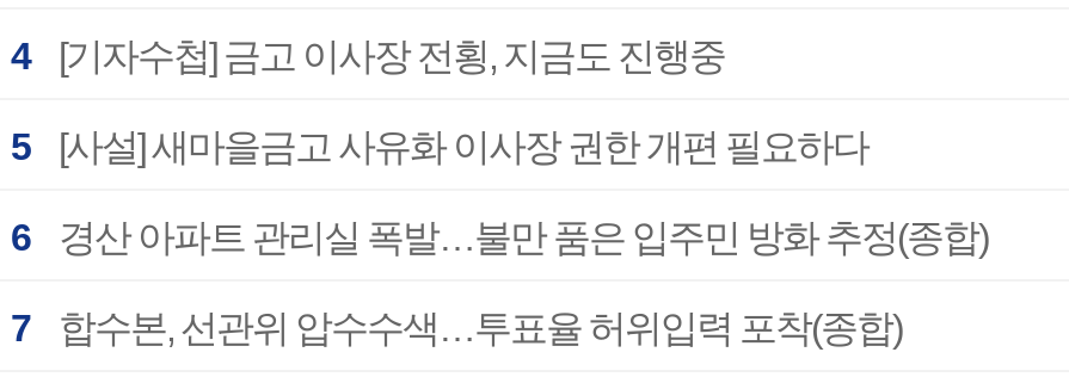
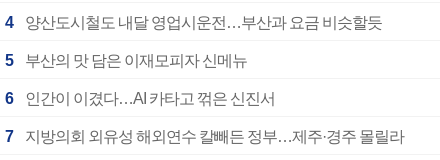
- [기자수첩] 금고 이사장 전횡, 지금도 진행중
+ 양산도시철도 내달 영업시운전…부산과 요금 비슷할듯

- [사설] 새마을금고 사유화 이사장 권한 개편 필요하다
+ 부산의 맛 담은 이재모피자 신메뉴

- 경산 아파트 관리실 폭발…불만 품은 입주민 방화 추정(종합)
+ 인간이 이겼다…AI 카타고 꺾은 신진서

- 합수본, 선관위 압수수색…투표율 허위입력 포착(종합)
+ 지방의회 외유성 해외연수 칼빼든 정부…제주·경주 몰릴라
